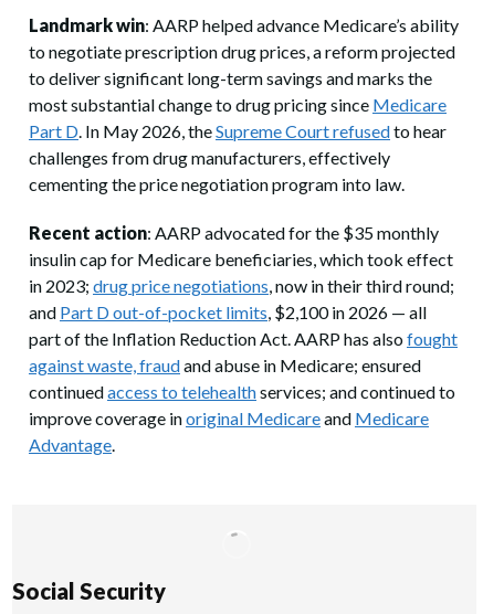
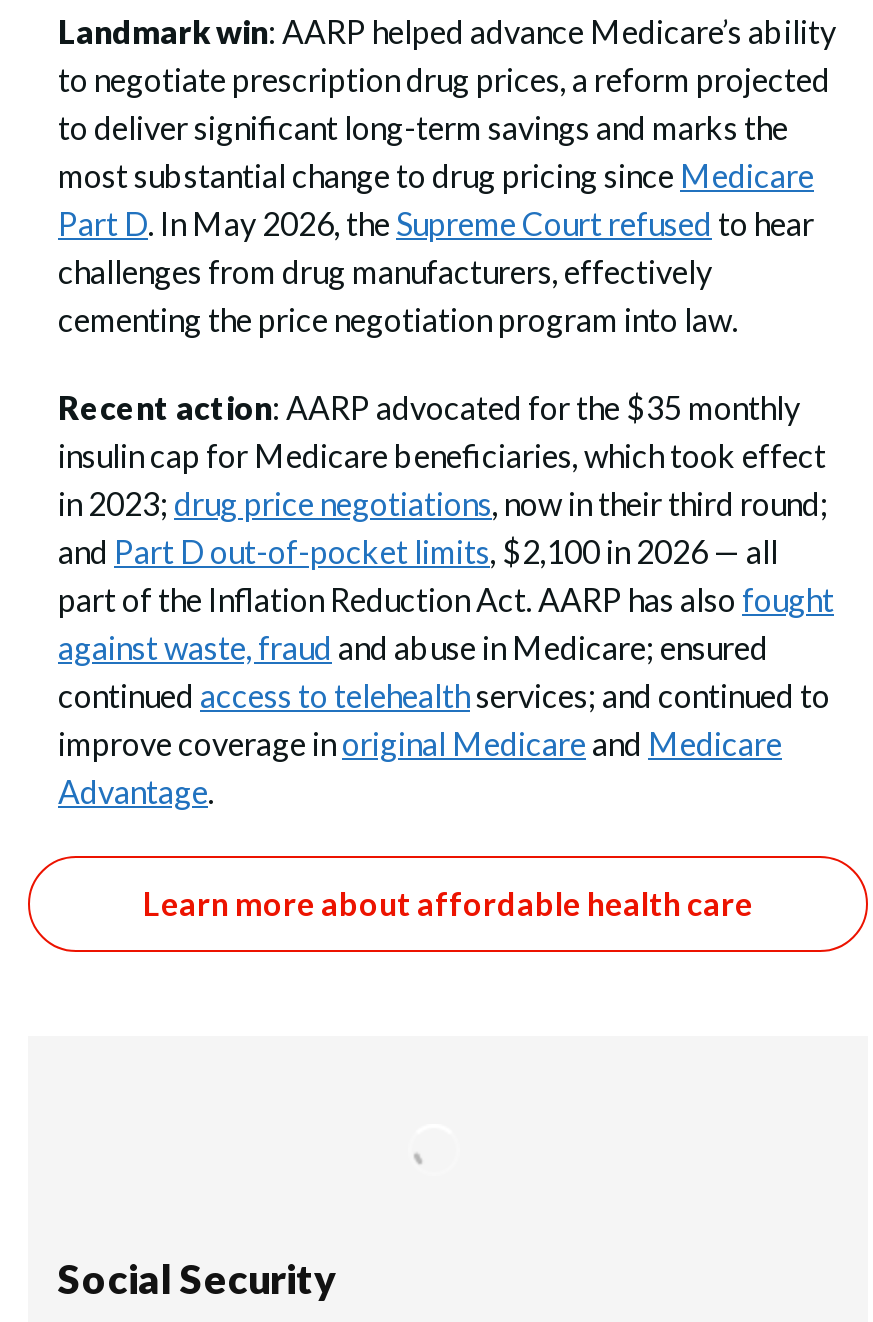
+ Learn more about affordable health care
